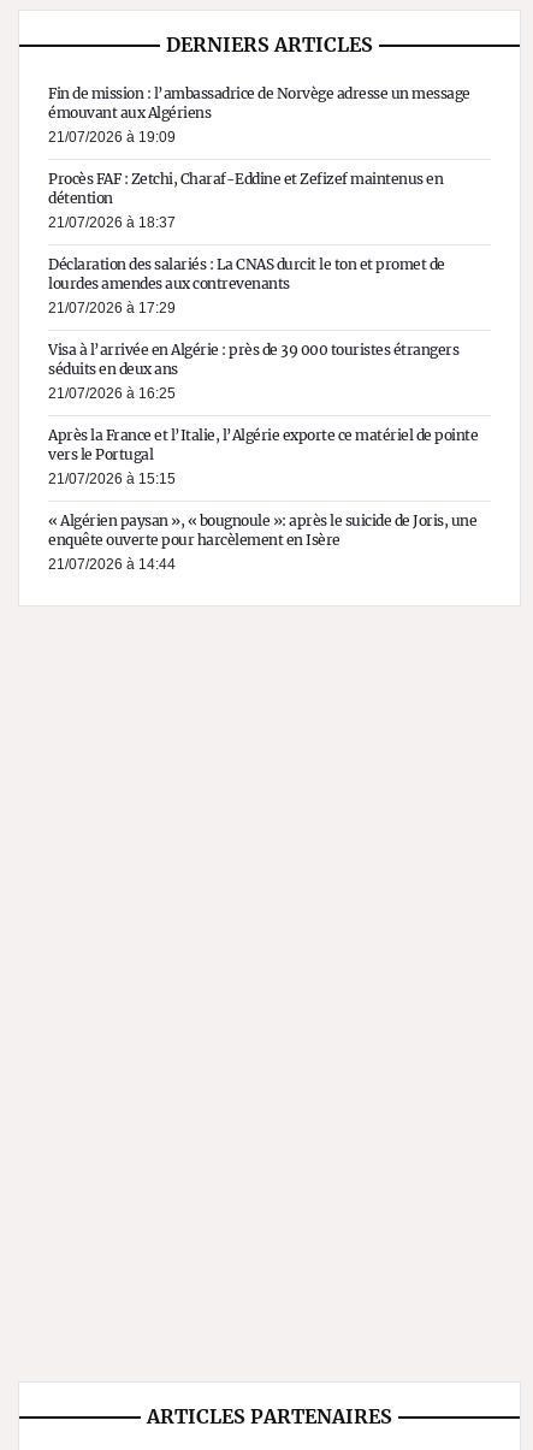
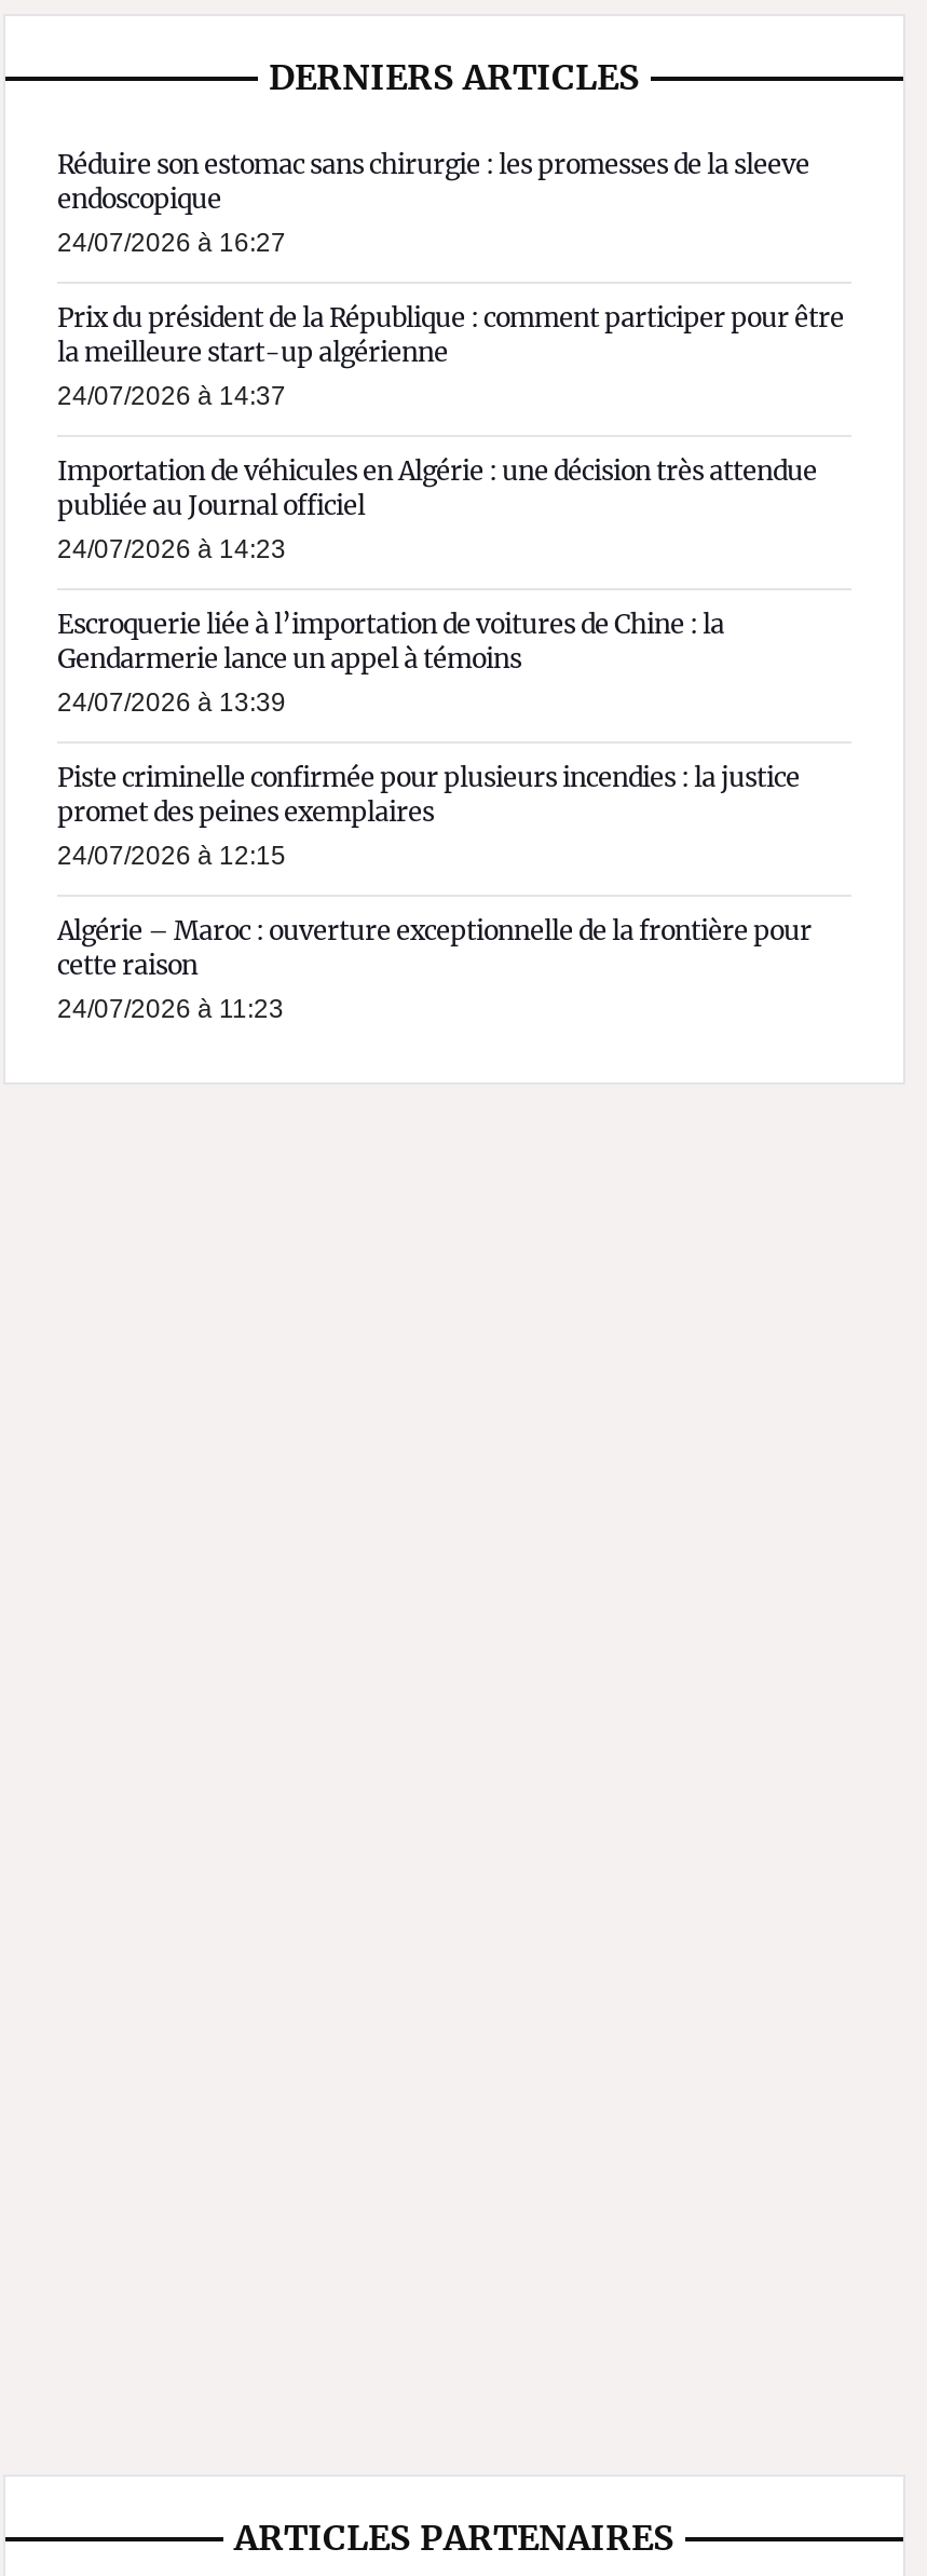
- Fin de mission : l’ambassadrice de Norvège adresse un message
- émouvant aux Algériens
- 21/07/2026 à 19:09
+ Réduire son estomac sans chirurgie : les promesses de la sleeve
+ endoscopique
+ 24/07/2026 à 16:27

- Procès FAF : Zetchi, Charaf-Eddine et Zefizef maintenus en
- détention
- 21/07/2026 à 18:37
+ Prix du président de la République : comment participer pour être
+ la meilleure start-up algérienne
+ 24/07/2026 à 14:37

- Déclaration des salariés : La CNAS durcit le ton et promet de
- lourdes amendes aux contrevenants
- 21/07/2026 à 17:29
+ Importation de véhicules en Algérie : une décision très attendue
+ publiée au Journal officiel
+ 24/07/2026 à 14:23

- Visa à l’arrivée en Algérie : près de 39 000 touristes étrangers
- séduits en deux ans
- 21/07/2026 à 16:25
+ Escroquerie liée à l’importation de voitures de Chine : la
+ Gendarmerie lance un appel à témoins
+ 24/07/2026 à 13:39

- Après la France et l’Italie, l’Algérie exporte ce matériel de pointe
- vers le Portugal
- 21/07/2026 à 15:15
+ Piste criminelle confirmée pour plusieurs incendies : la justice
+ promet des peines exemplaires
+ 24/07/2026 à 12:15

- « Algérien paysan », « bougnoule »: après le suicide de Joris, une
- enquête ouverte pour harcèlement en Isère
- 21/07/2026 à 14:44
+ Algérie – Maroc : ouverture exceptionnelle de la frontière pour
+ cette raison
+ 24/07/2026 à 11:23
